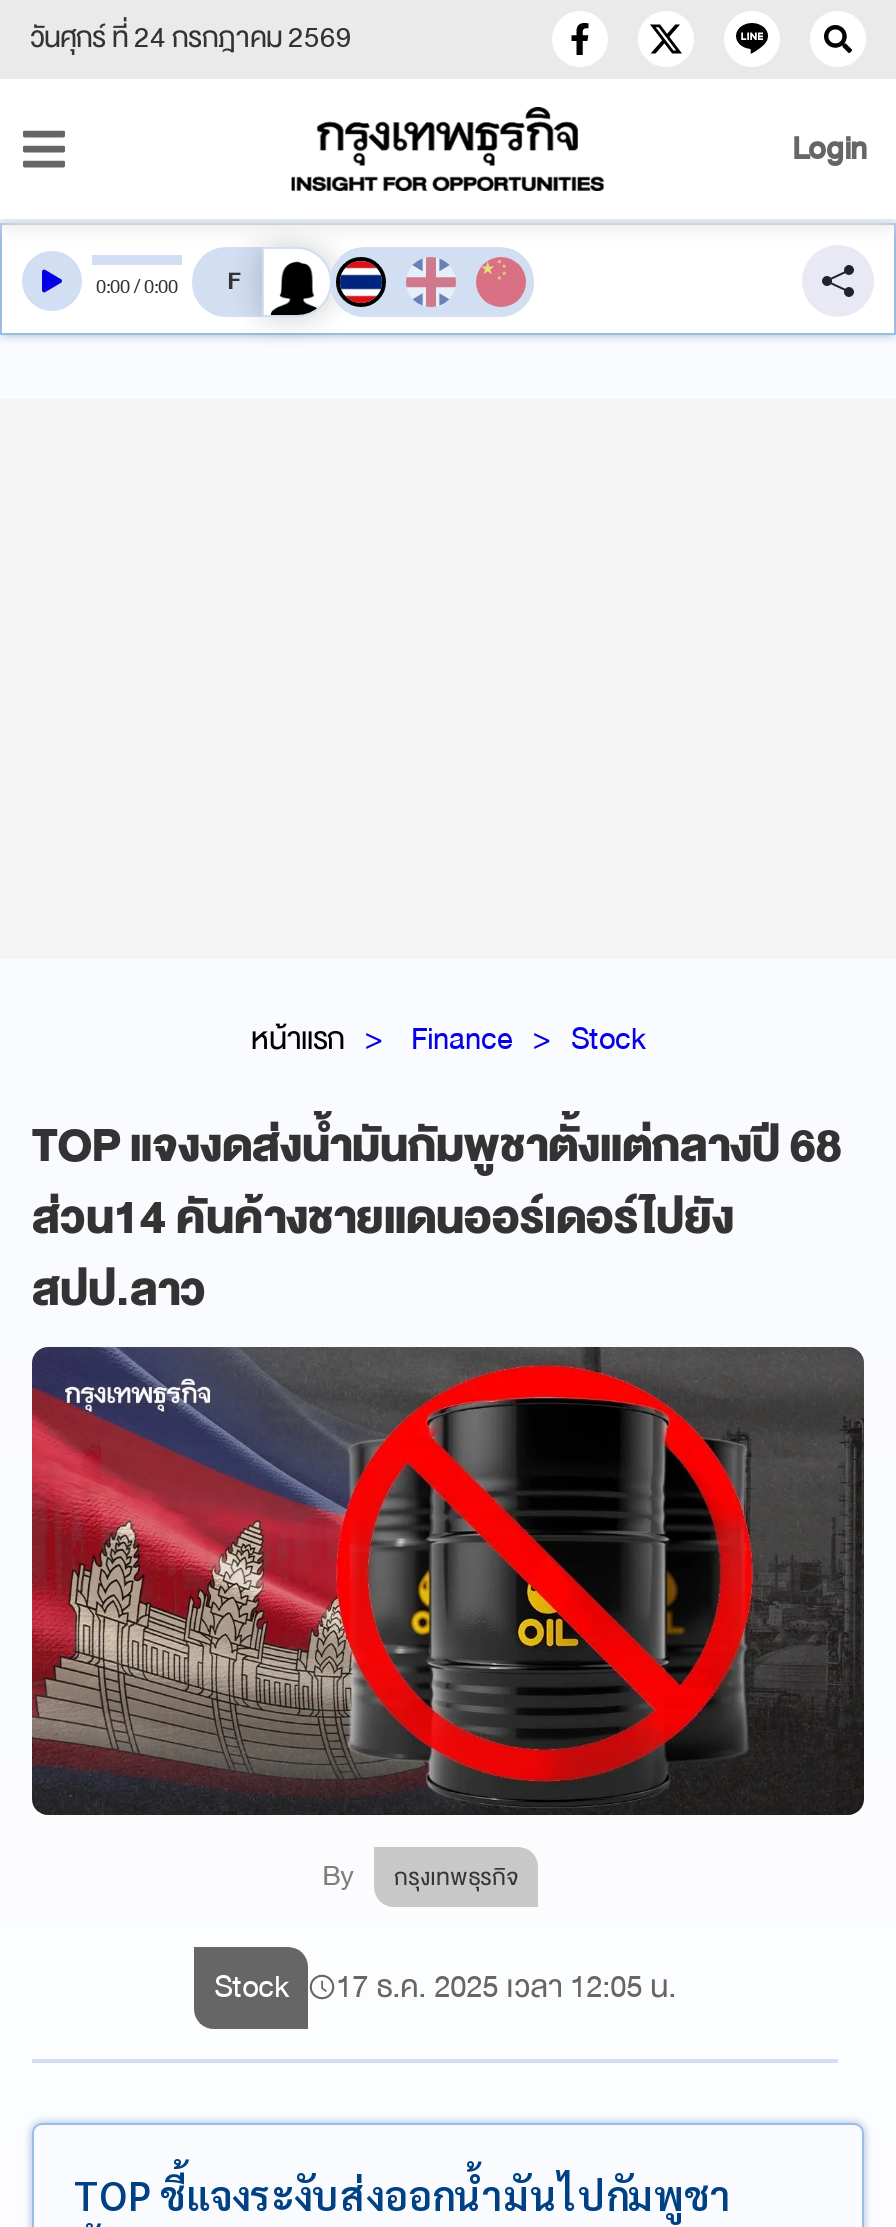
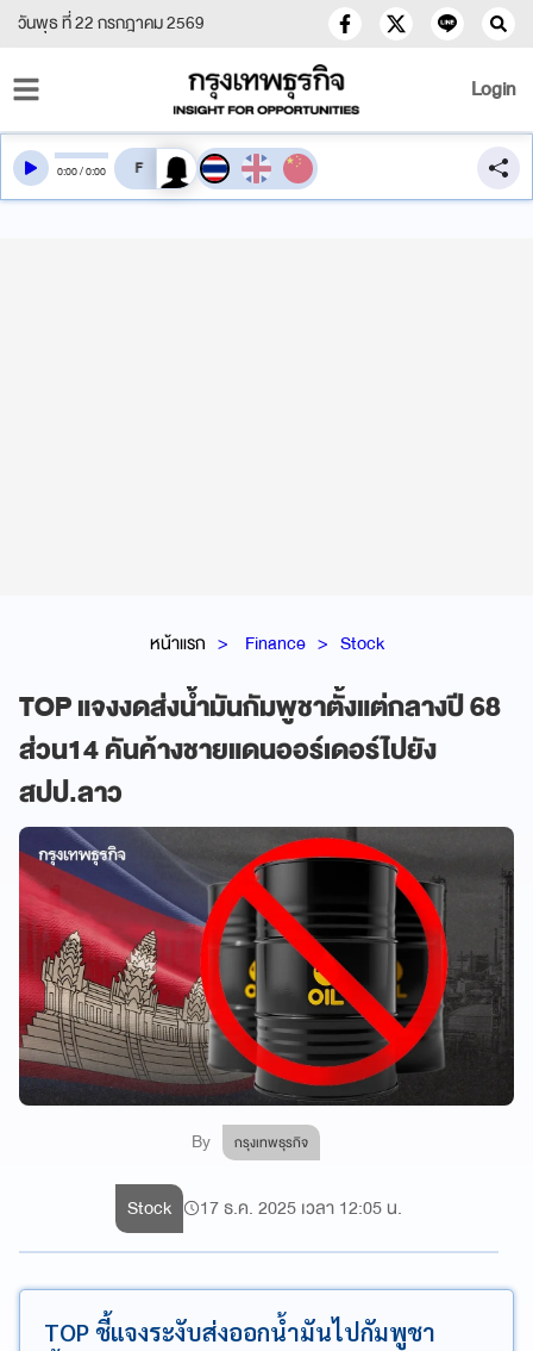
- วันศุกร์ ที่ 24 กรกฎาคม 2569
+ วันพุธ ที่ 22 กรกฎาคม 2569
